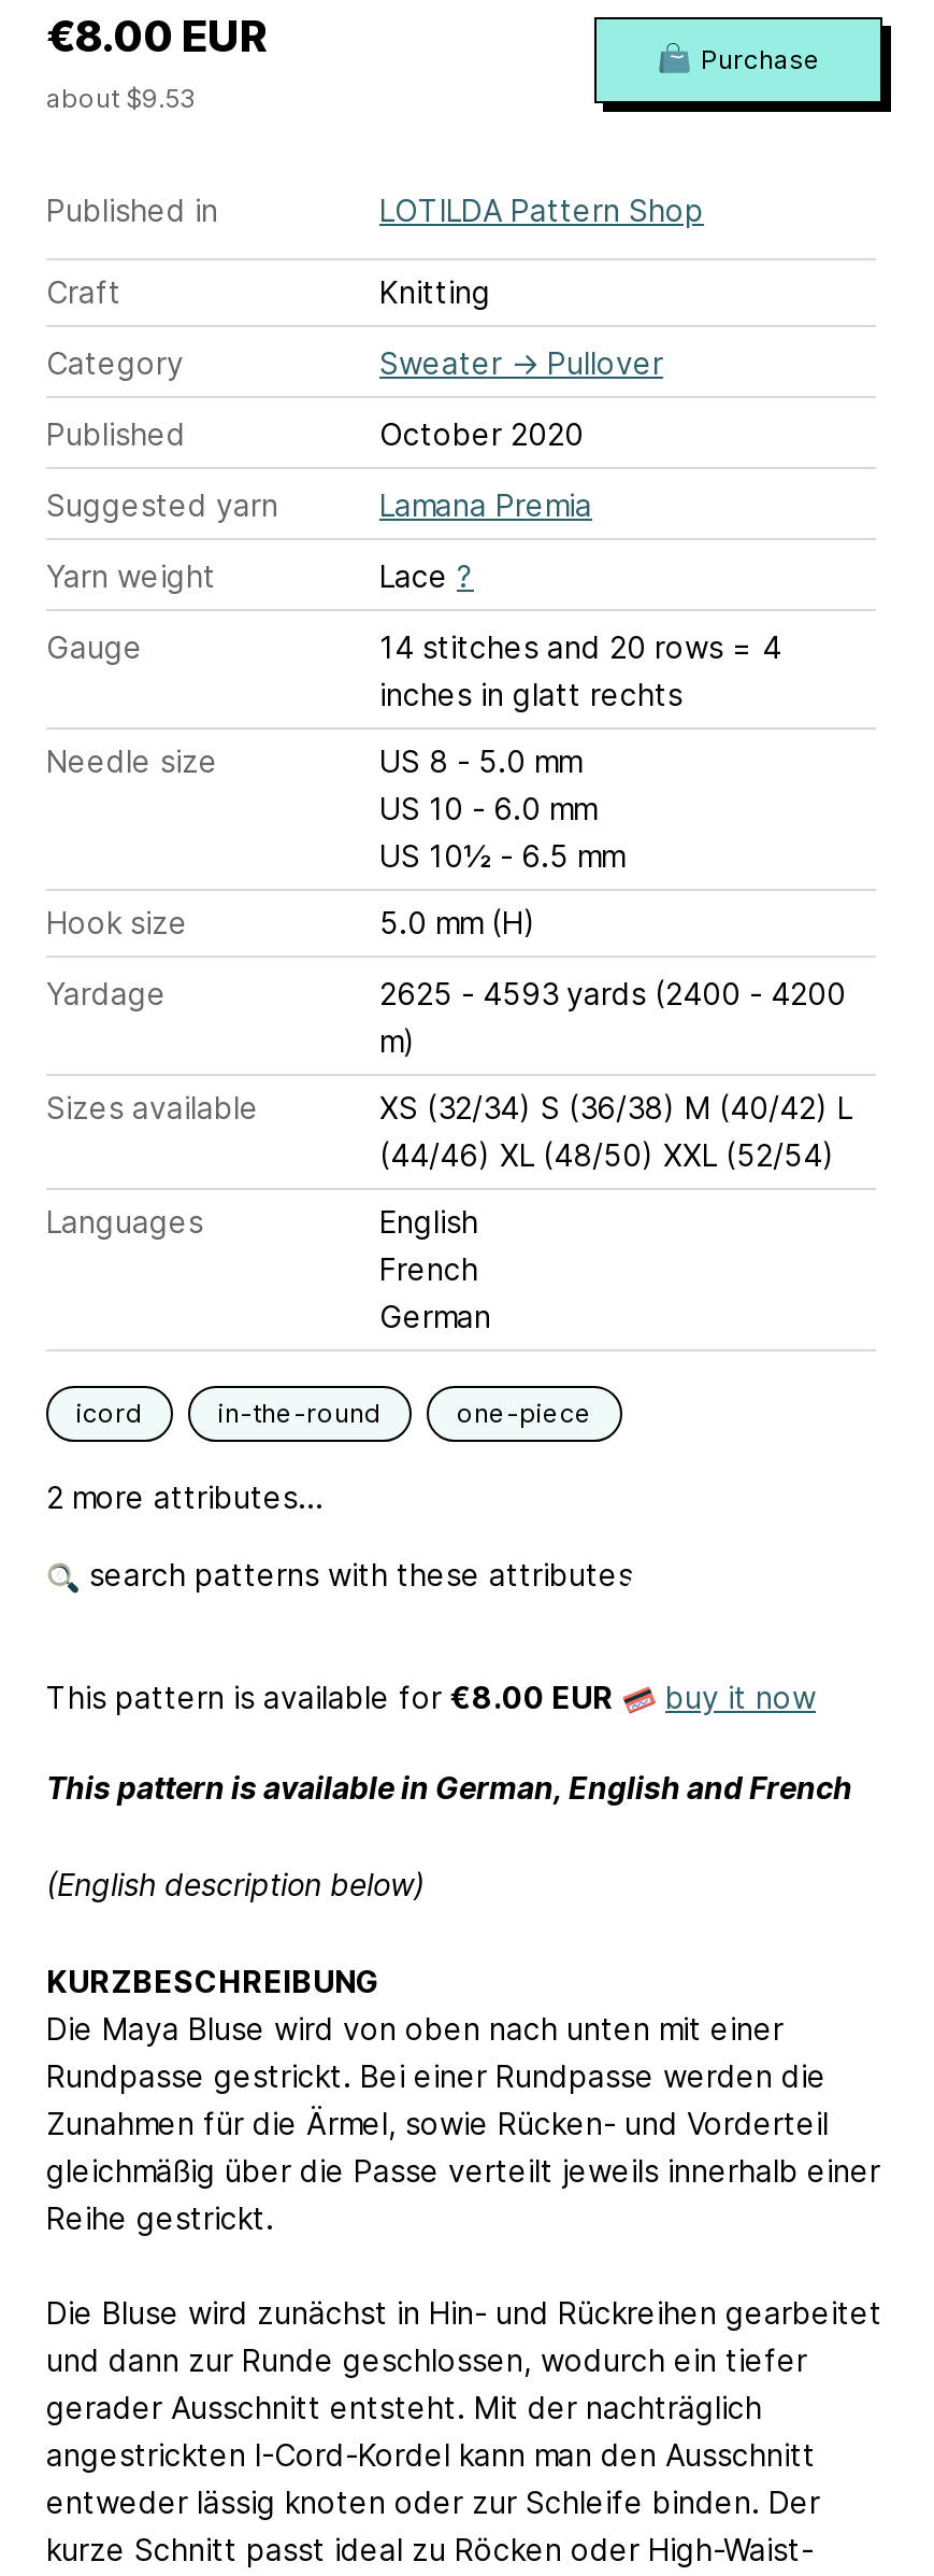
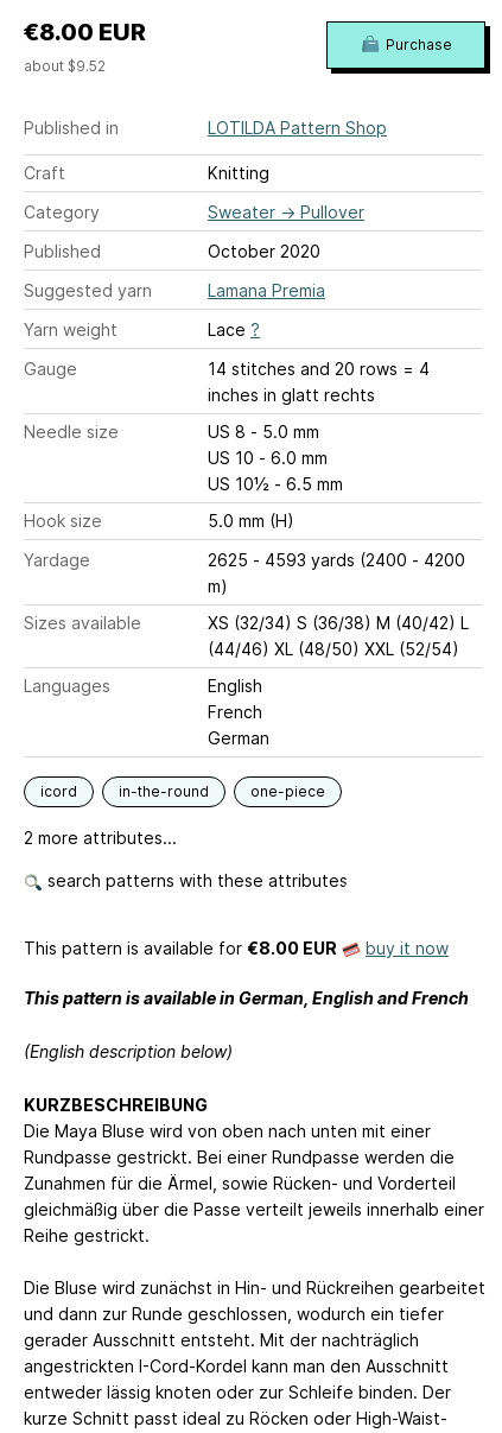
- about $9.53
+ about $9.52
